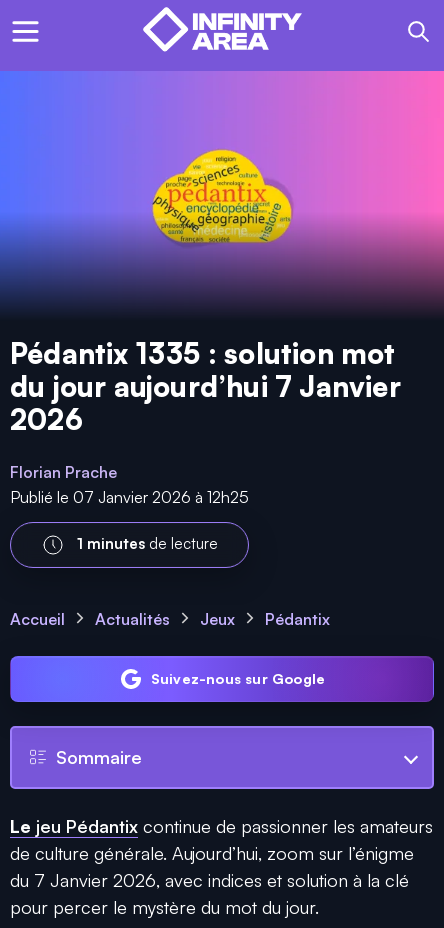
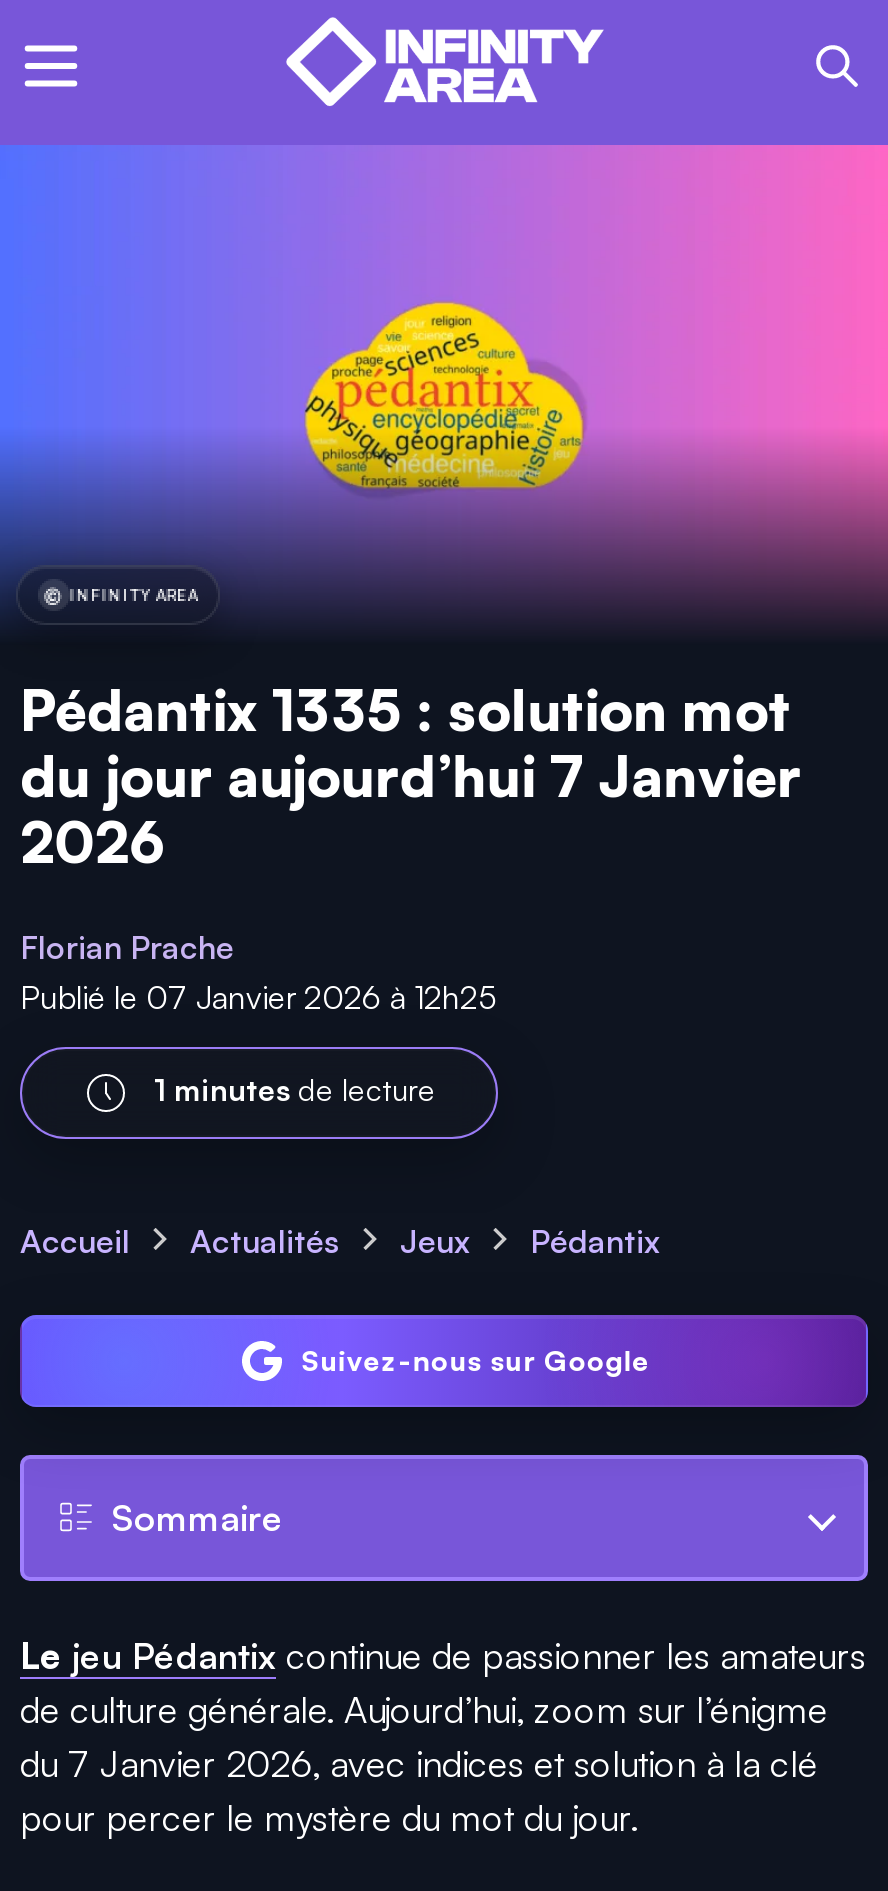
+ INFINITY AREA
